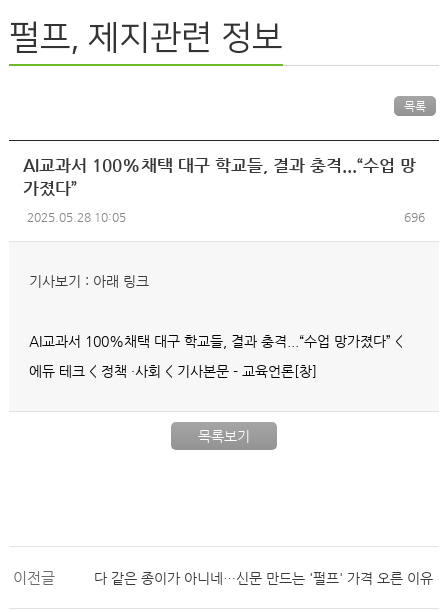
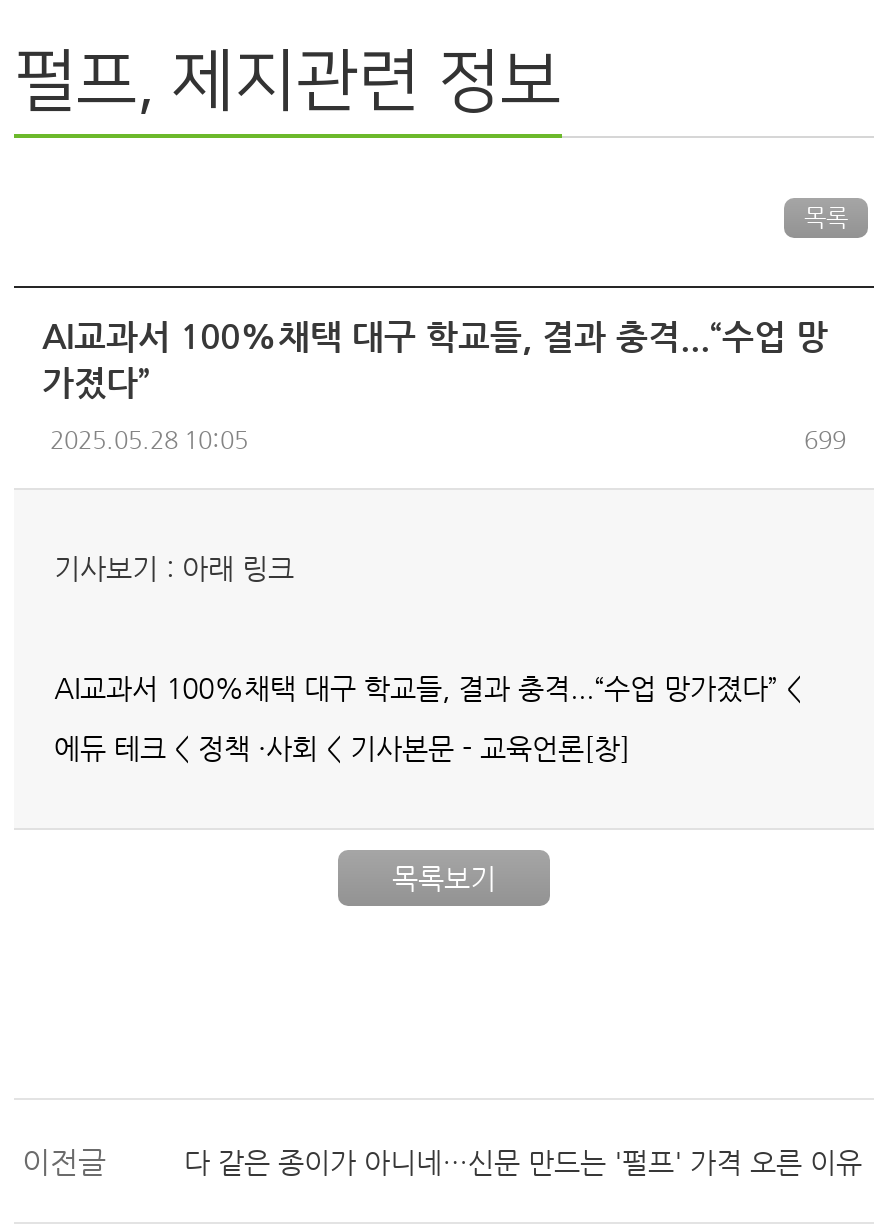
- 696
+ 699
